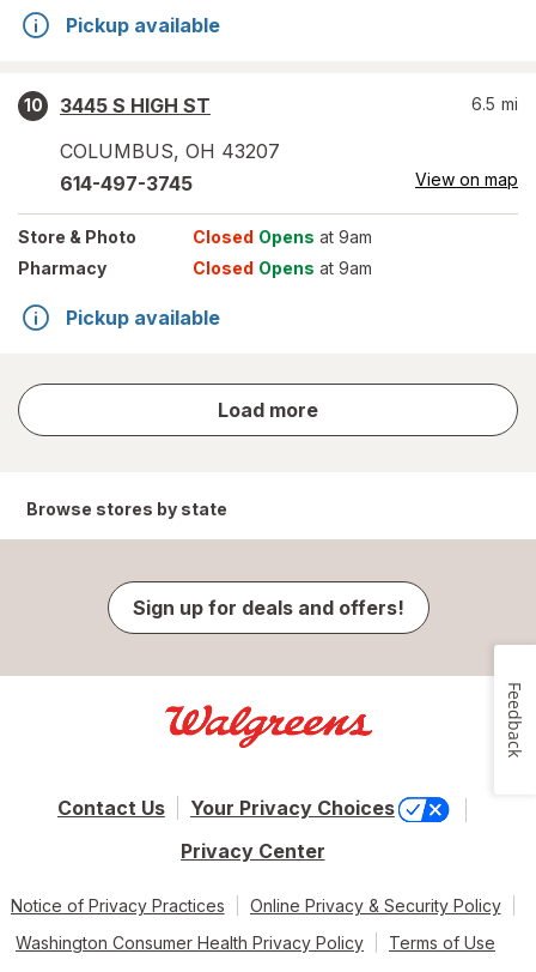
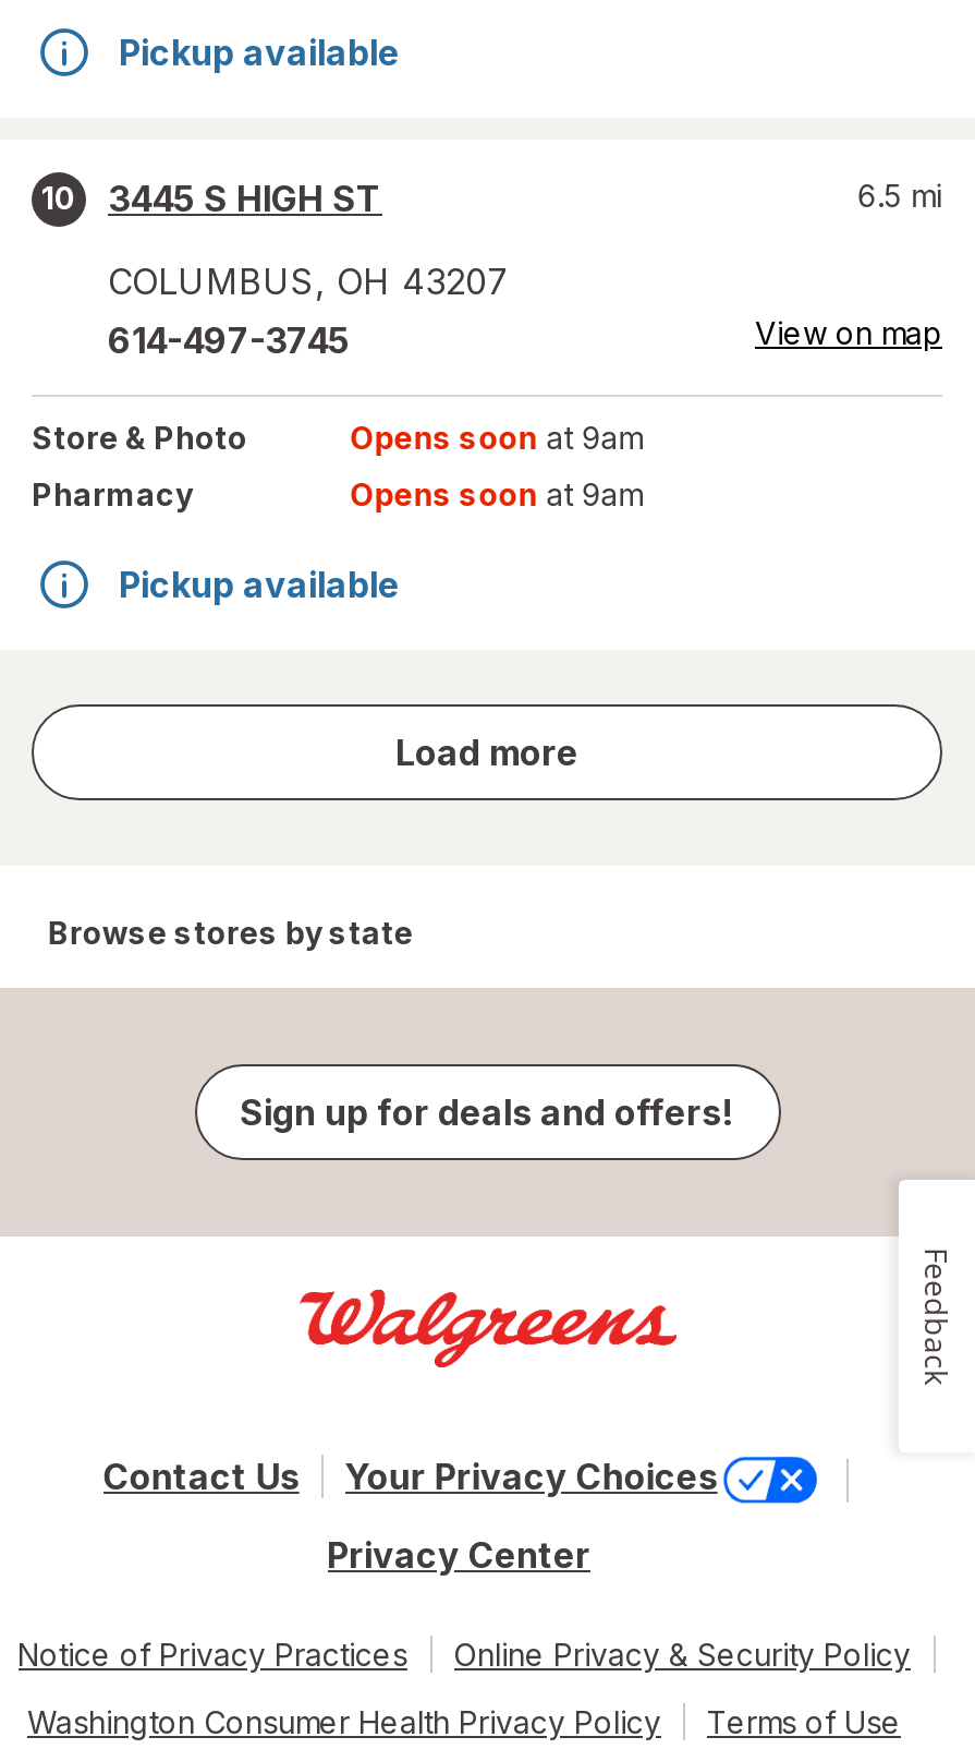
- Closed Opens at 9am
+ Opens soon at 9am

- Closed Opens at 9am
+ Opens soon at 9am
